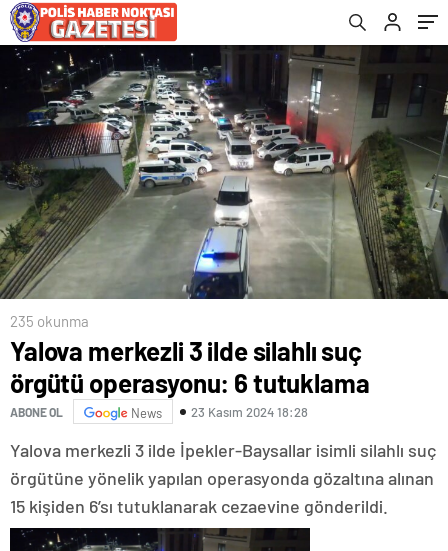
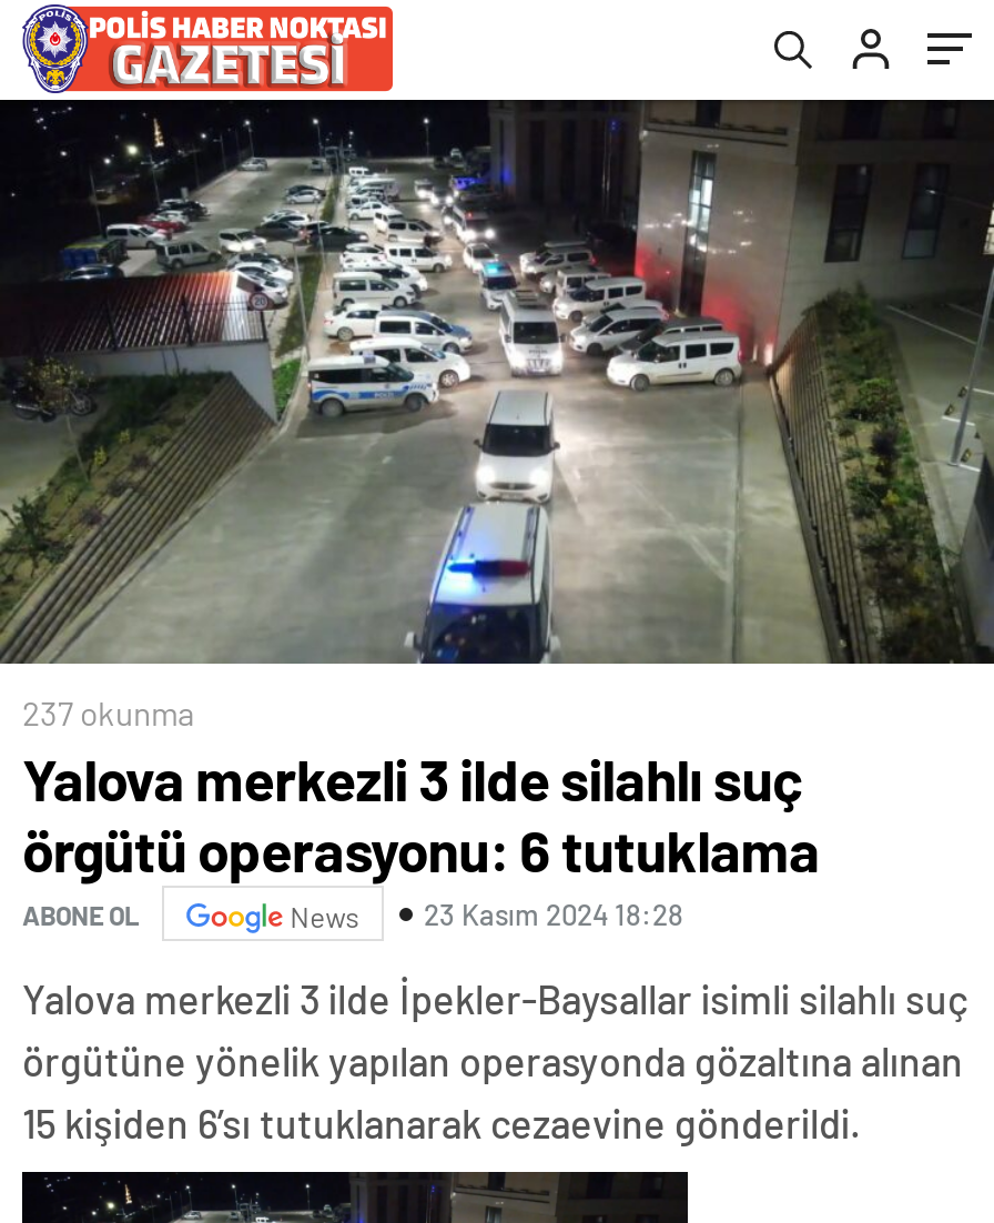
- 235 okunma
+ 237 okunma
